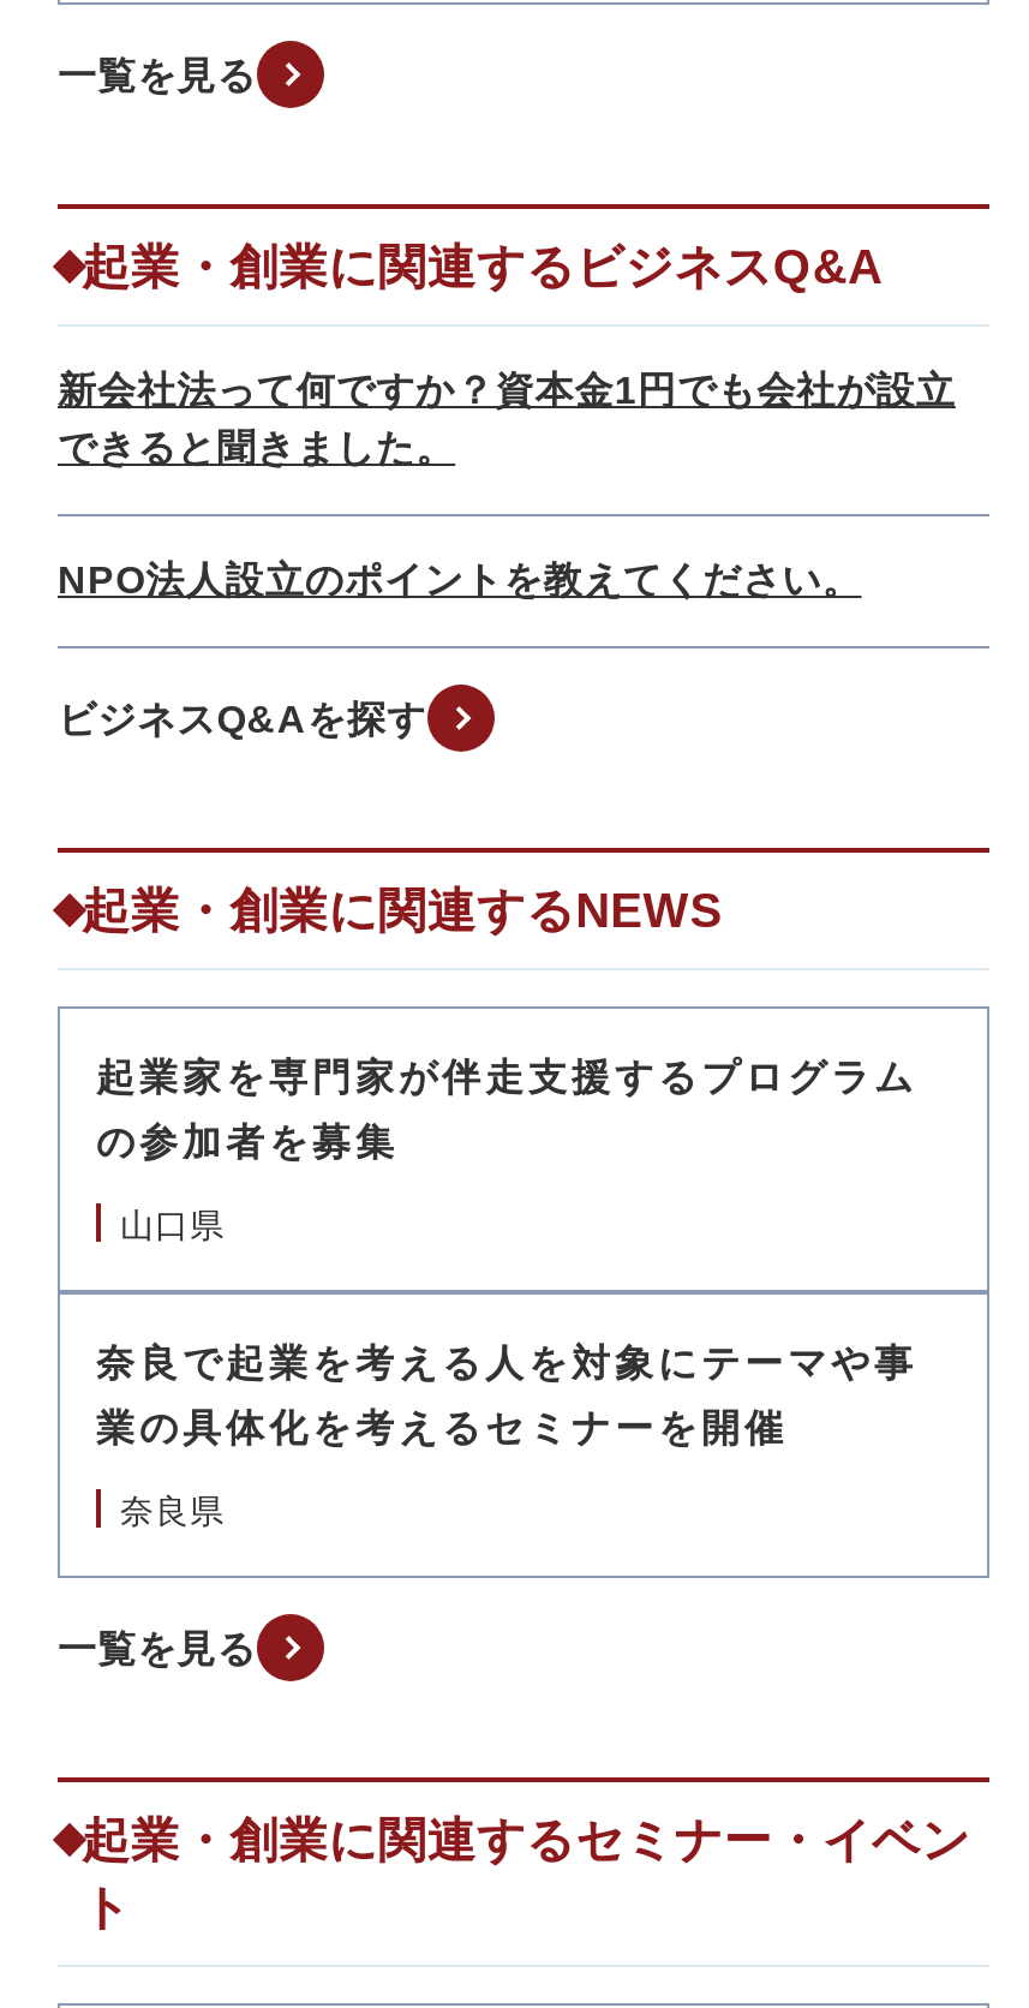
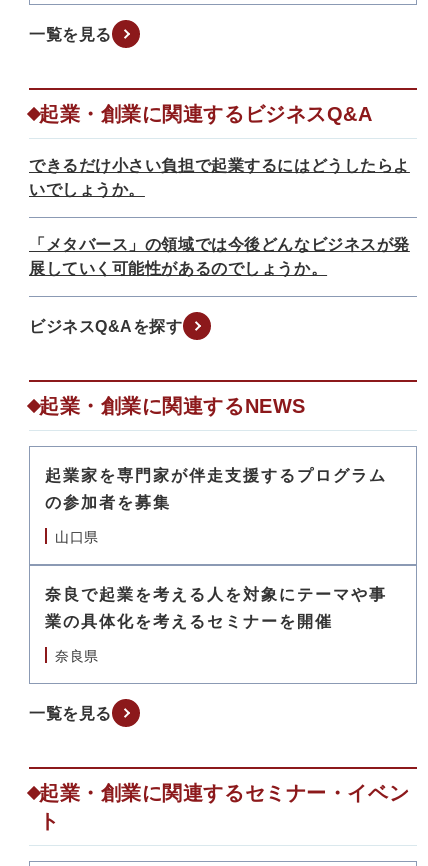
- 新会社法って何ですか？資本金1円でも会社が設立
- できると聞きました。
+ できるだけ小さい負担で起業するにはどうしたらよ
+ いでしょうか。

- NPO法人設立のポイントを教えてください。
+ 「メタバース」の領域では今後どんなビジネスが発
+ 展していく可能性があるのでしょうか。
